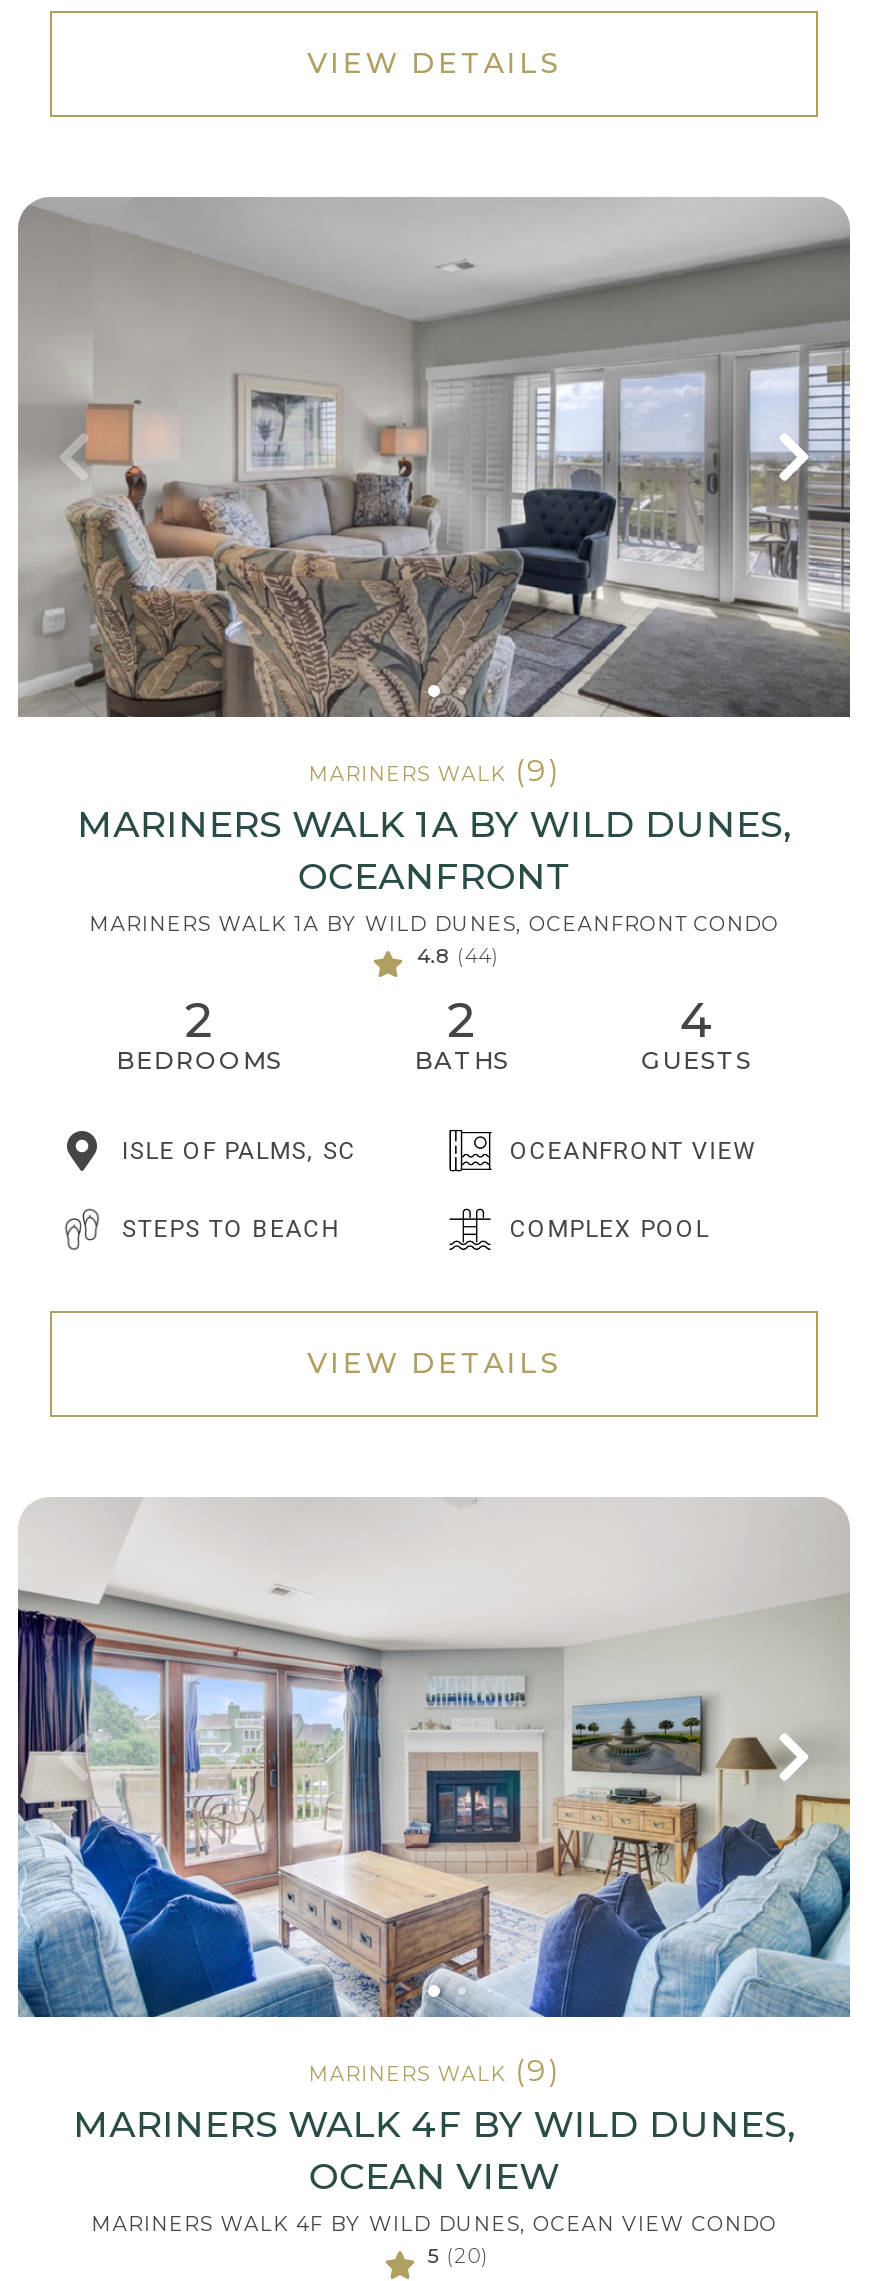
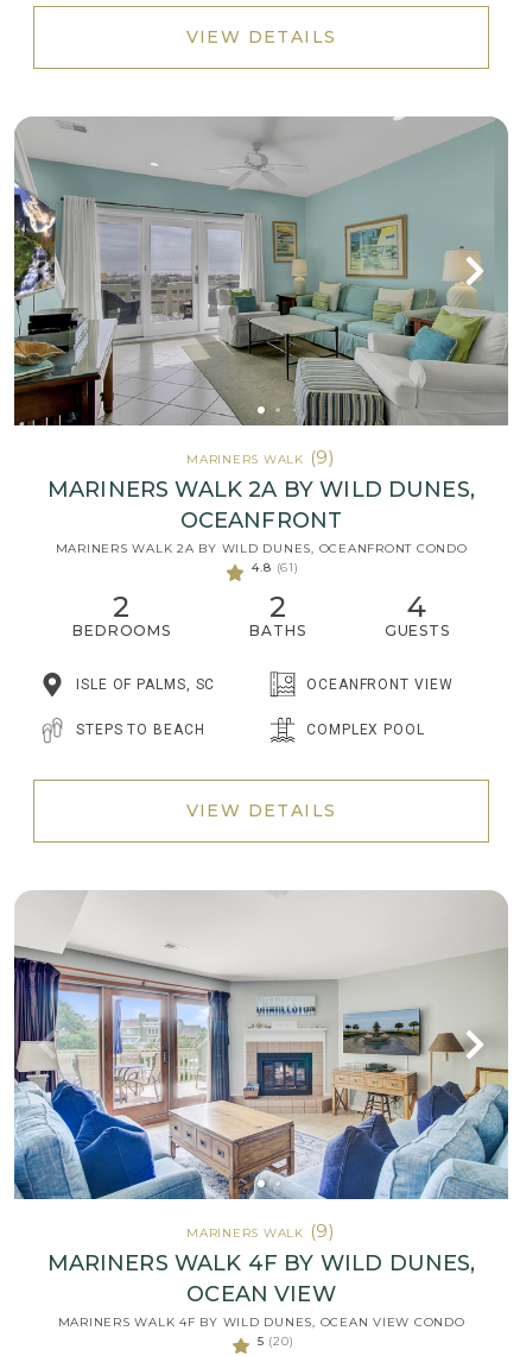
- [image]
+ [image]

- MARINERS WALK 1A BY WILD DUNES,
+ MARINERS WALK 2A BY WILD DUNES,

- MARINERS WALK 1A BY WILD DUNES, OCEANFRONT CONDO
+ MARINERS WALK 2A BY WILD DUNES, OCEANFRONT CONDO

- 4.8 (44)
+ 4.8 (61)
